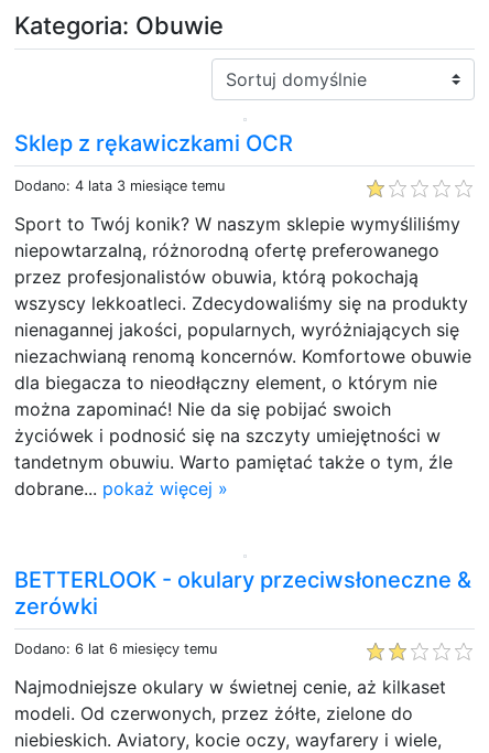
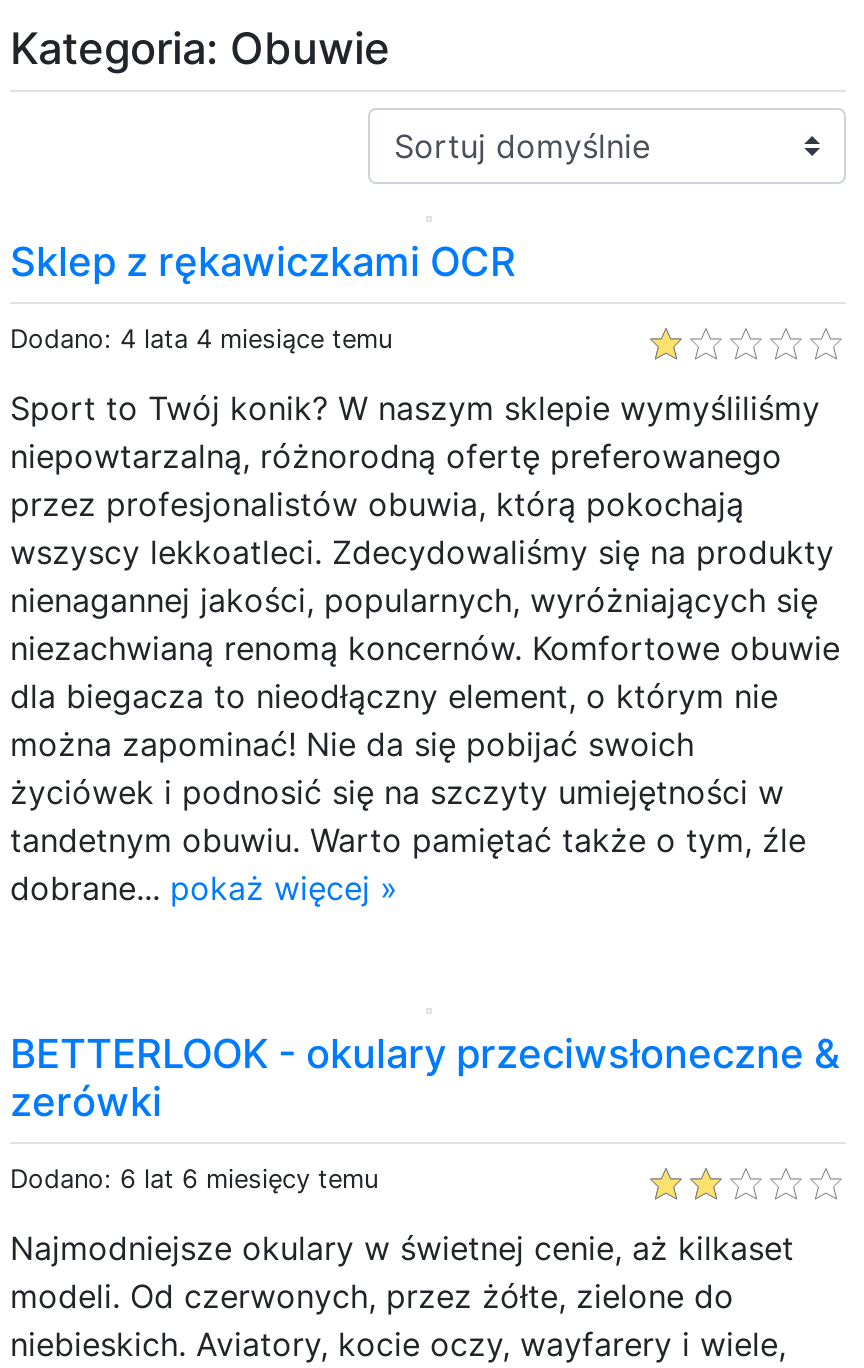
- Dodano: 4 lata 3 miesiące temu
+ Dodano: 4 lata 4 miesiące temu
